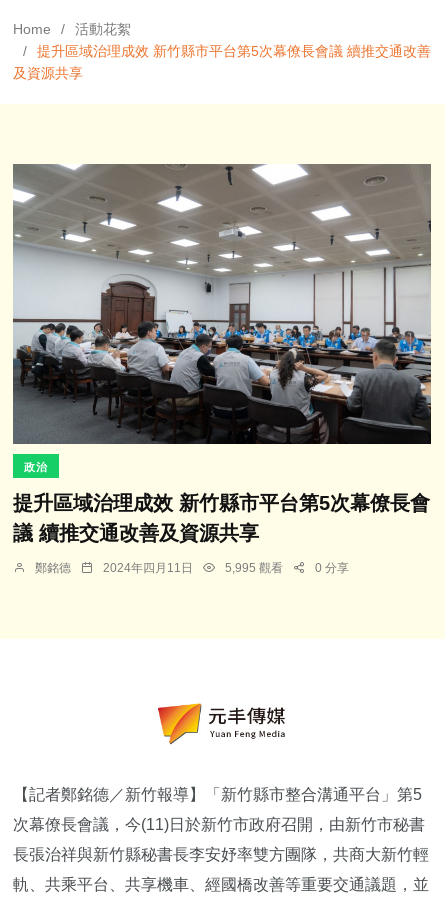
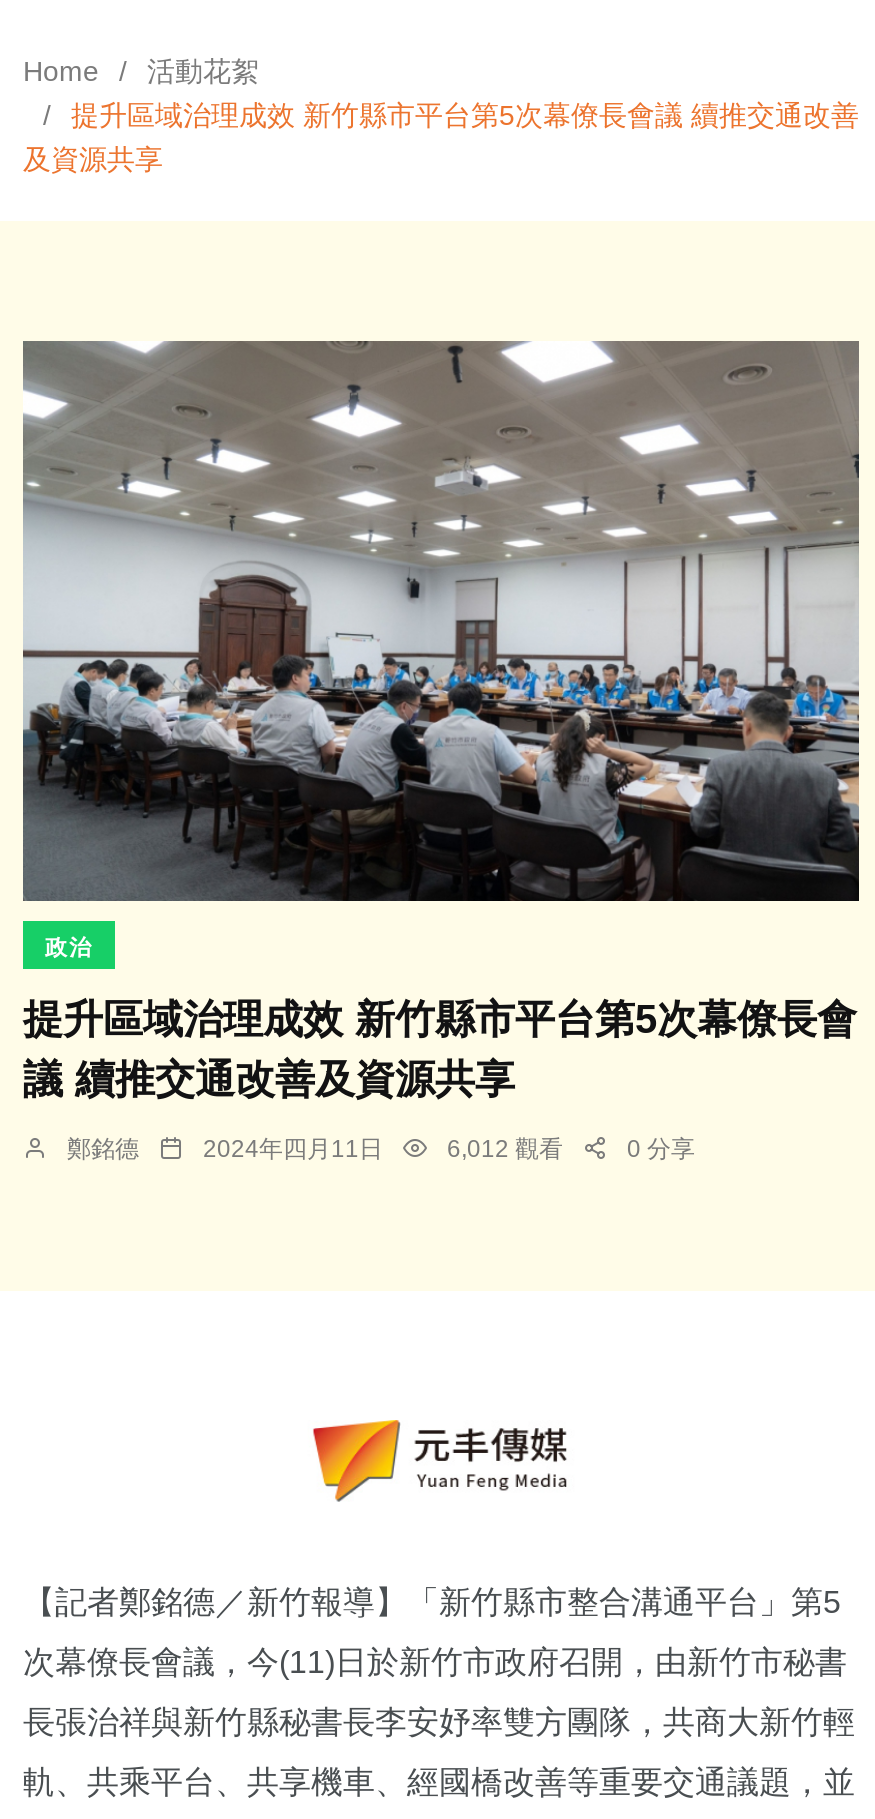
- 5,995 觀看
+ 6,012 觀看
